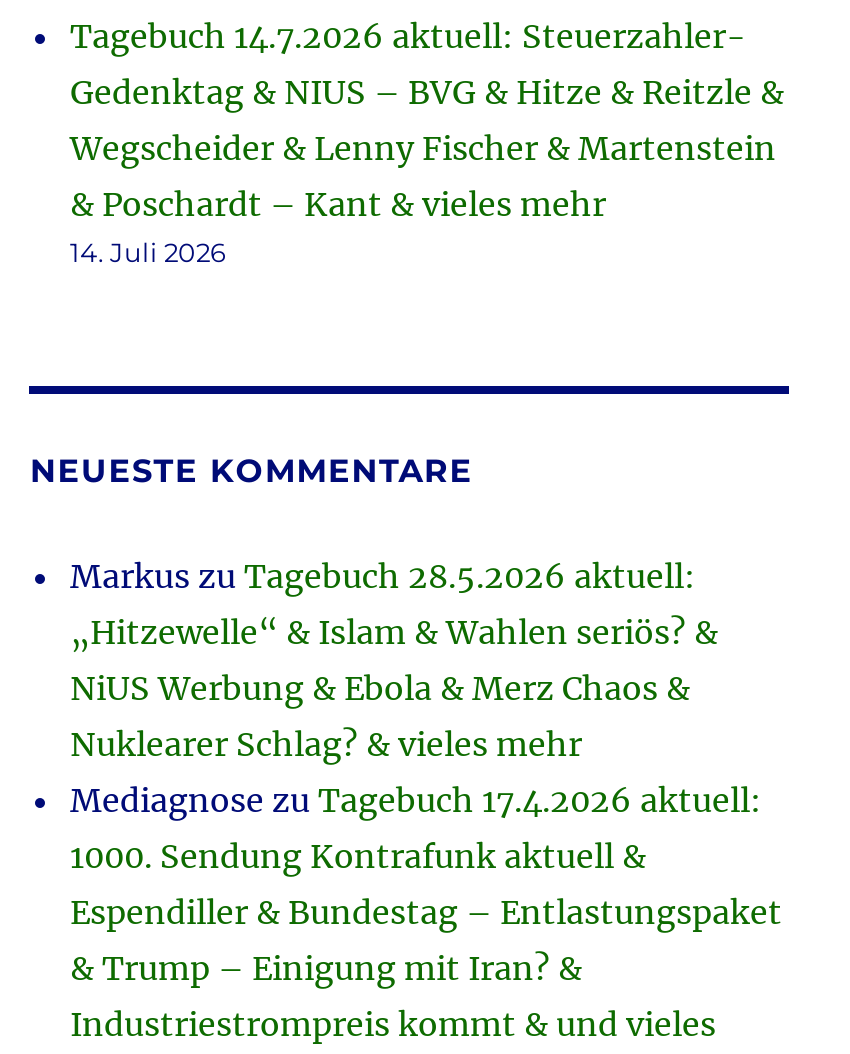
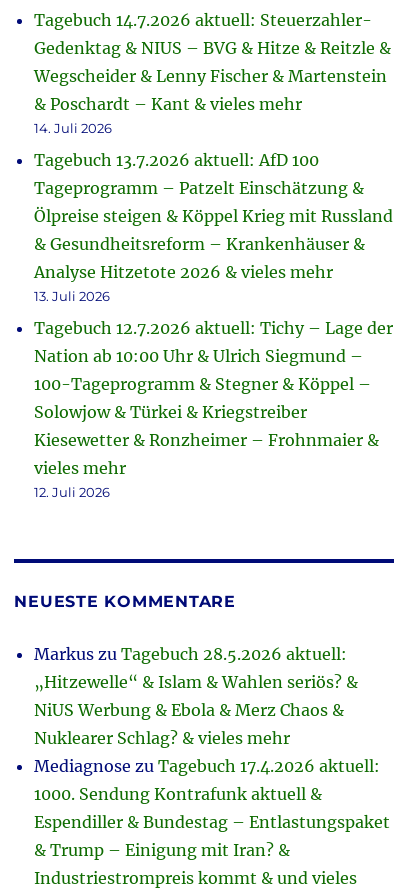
+ Tagebuch 13.7.2026 aktuell: AfD 100
+ Tageprogramm – Patzelt Einschätzung &
+ Ölpreise steigen & Köppel Krieg mit Russland
+ & Gesundheitsreform – Krankenhäuser &
+ Analyse Hitzetote 2026 & vieles mehr
+ 13. Juli 2026
+ Tagebuch 12.7.2026 aktuell: Tichy – Lage der
+ Nation ab 10:00 Uhr & Ulrich Siegmund –
+ 100-Tageprogramm & Stegner & Köppel –
+ Solowjow & Türkei & Kriegstreiber
+ Kiesewetter & Ronzheimer – Frohnmaier &
+ vieles mehr
+ 12. Juli 2026
